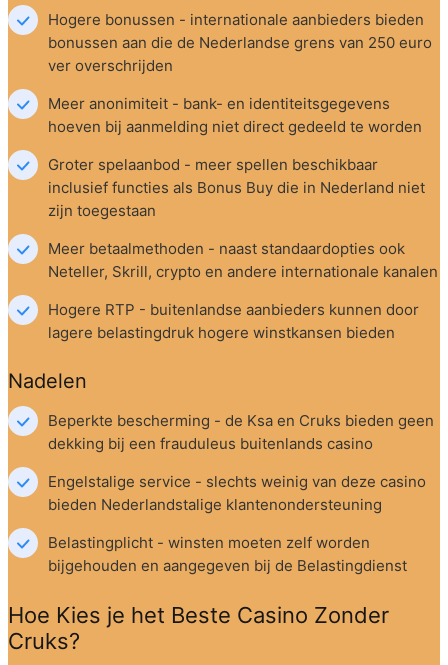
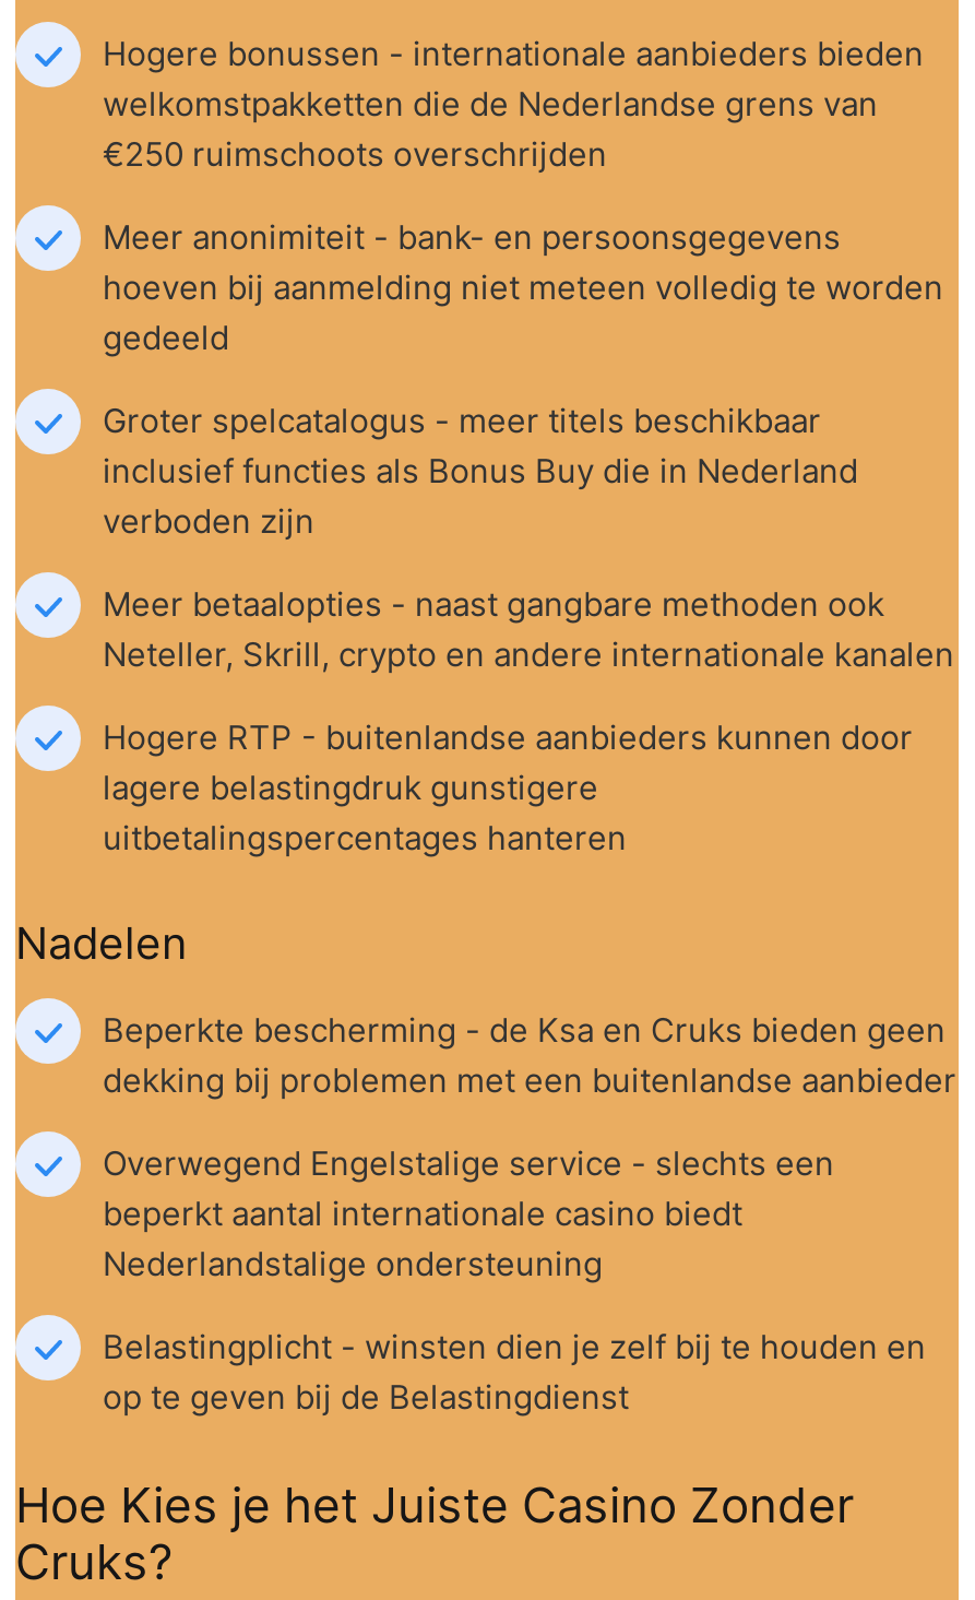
- bonussen aan die de Nederlandse grens van 250 euro
- ver overschrijden
+ welkomstpakketten die de Nederlandse grens van
+ €250 ruimschoots overschrijden

- Meer anonimiteit - bank- en identiteitsgegevens
- hoeven bij aanmelding niet direct gedeeld te worden
+ Meer anonimiteit - bank- en persoonsgegevens
+ hoeven bij aanmelding niet meteen volledig te worden
+ gedeeld

- Groter spelaanbod - meer spellen beschikbaar
- inclusief functies als Bonus Buy die in Nederland niet
- zijn toegestaan
+ Groter spelcatalogus - meer titels beschikbaar
+ inclusief functies als Bonus Buy die in Nederland
+ verboden zijn

- Meer betaalmethoden - naast standaardopties ook
+ Meer betaalopties - naast gangbare methoden ook

- lagere belastingdruk hogere winstkansen bieden
+ lagere belastingdruk gunstigere
+ uitbetalingspercentages hanteren

- dekking bij een frauduleus buitenlands casino
+ dekking bij problemen met een buitenlandse aanbieder

- Engelstalige service - slechts weinig van deze casino
- bieden Nederlandstalige klantenondersteuning
+ Overwegend Engelstalige service - slechts een
+ beperkt aantal internationale casino biedt
+ Nederlandstalige ondersteuning

- Belastingplicht - winsten moeten zelf worden
- bijgehouden en aangegeven bij de Belastingdienst
+ Belastingplicht - winsten dien je zelf bij te houden en
+ op te geven bij de Belastingdienst

- Hoe Kies je het Beste Casino Zonder
+ Hoe Kies je het Juiste Casino Zonder
